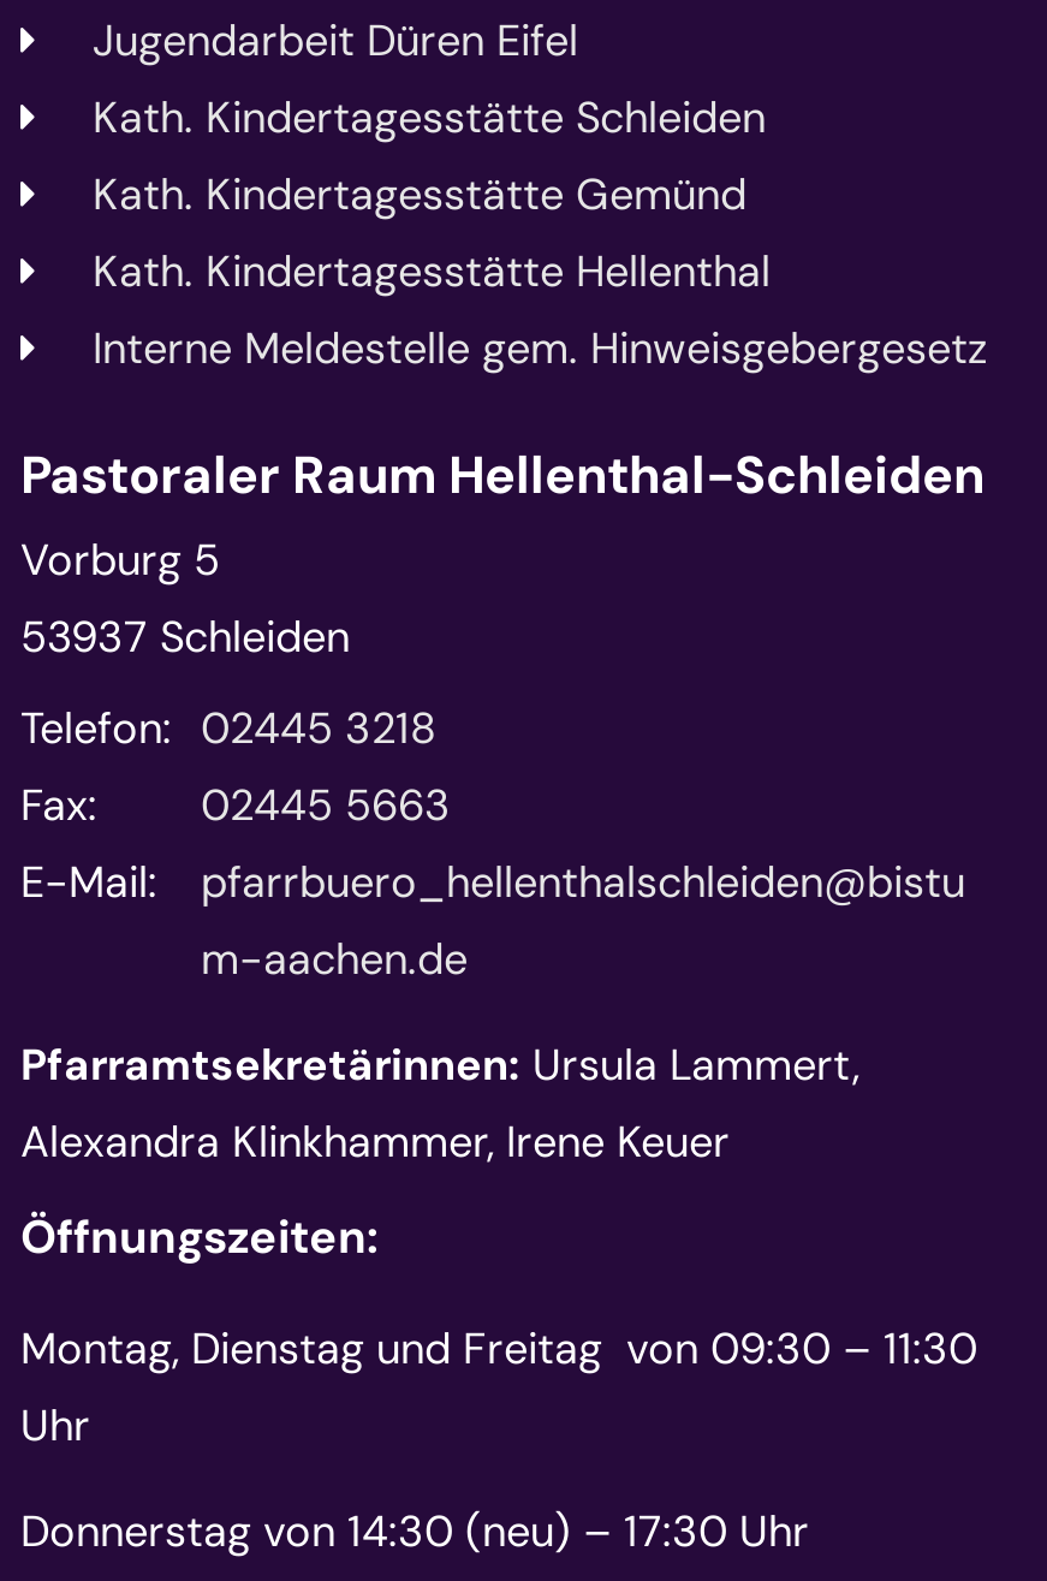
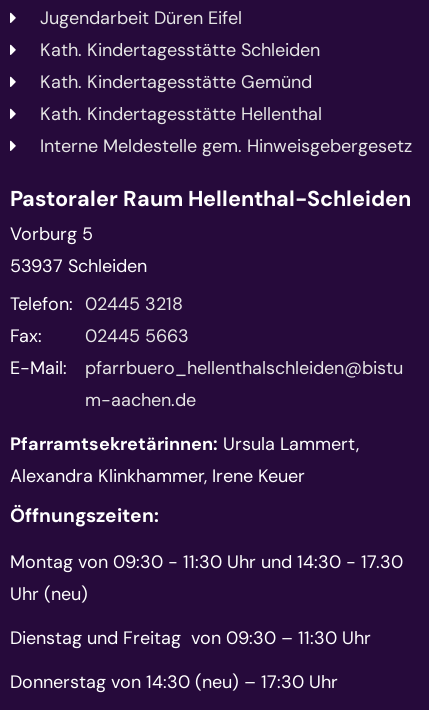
- Montag, Dienstag und Freitag von 09:30 – 11:30
- Uhr
+ Montag von 09:30 - 11:30 Uhr und 14:30 - 17.30
+ Uhr (neu)
+ Dienstag und Freitag von 09:30 – 11:30 Uhr
